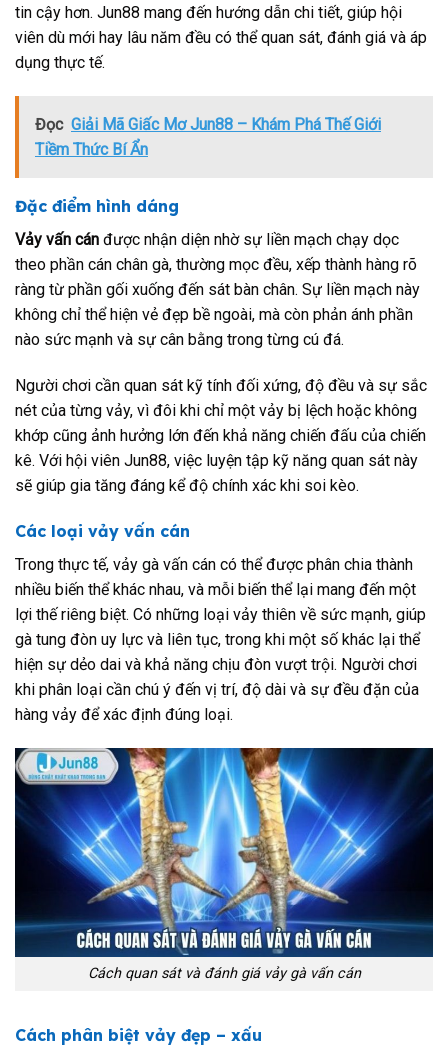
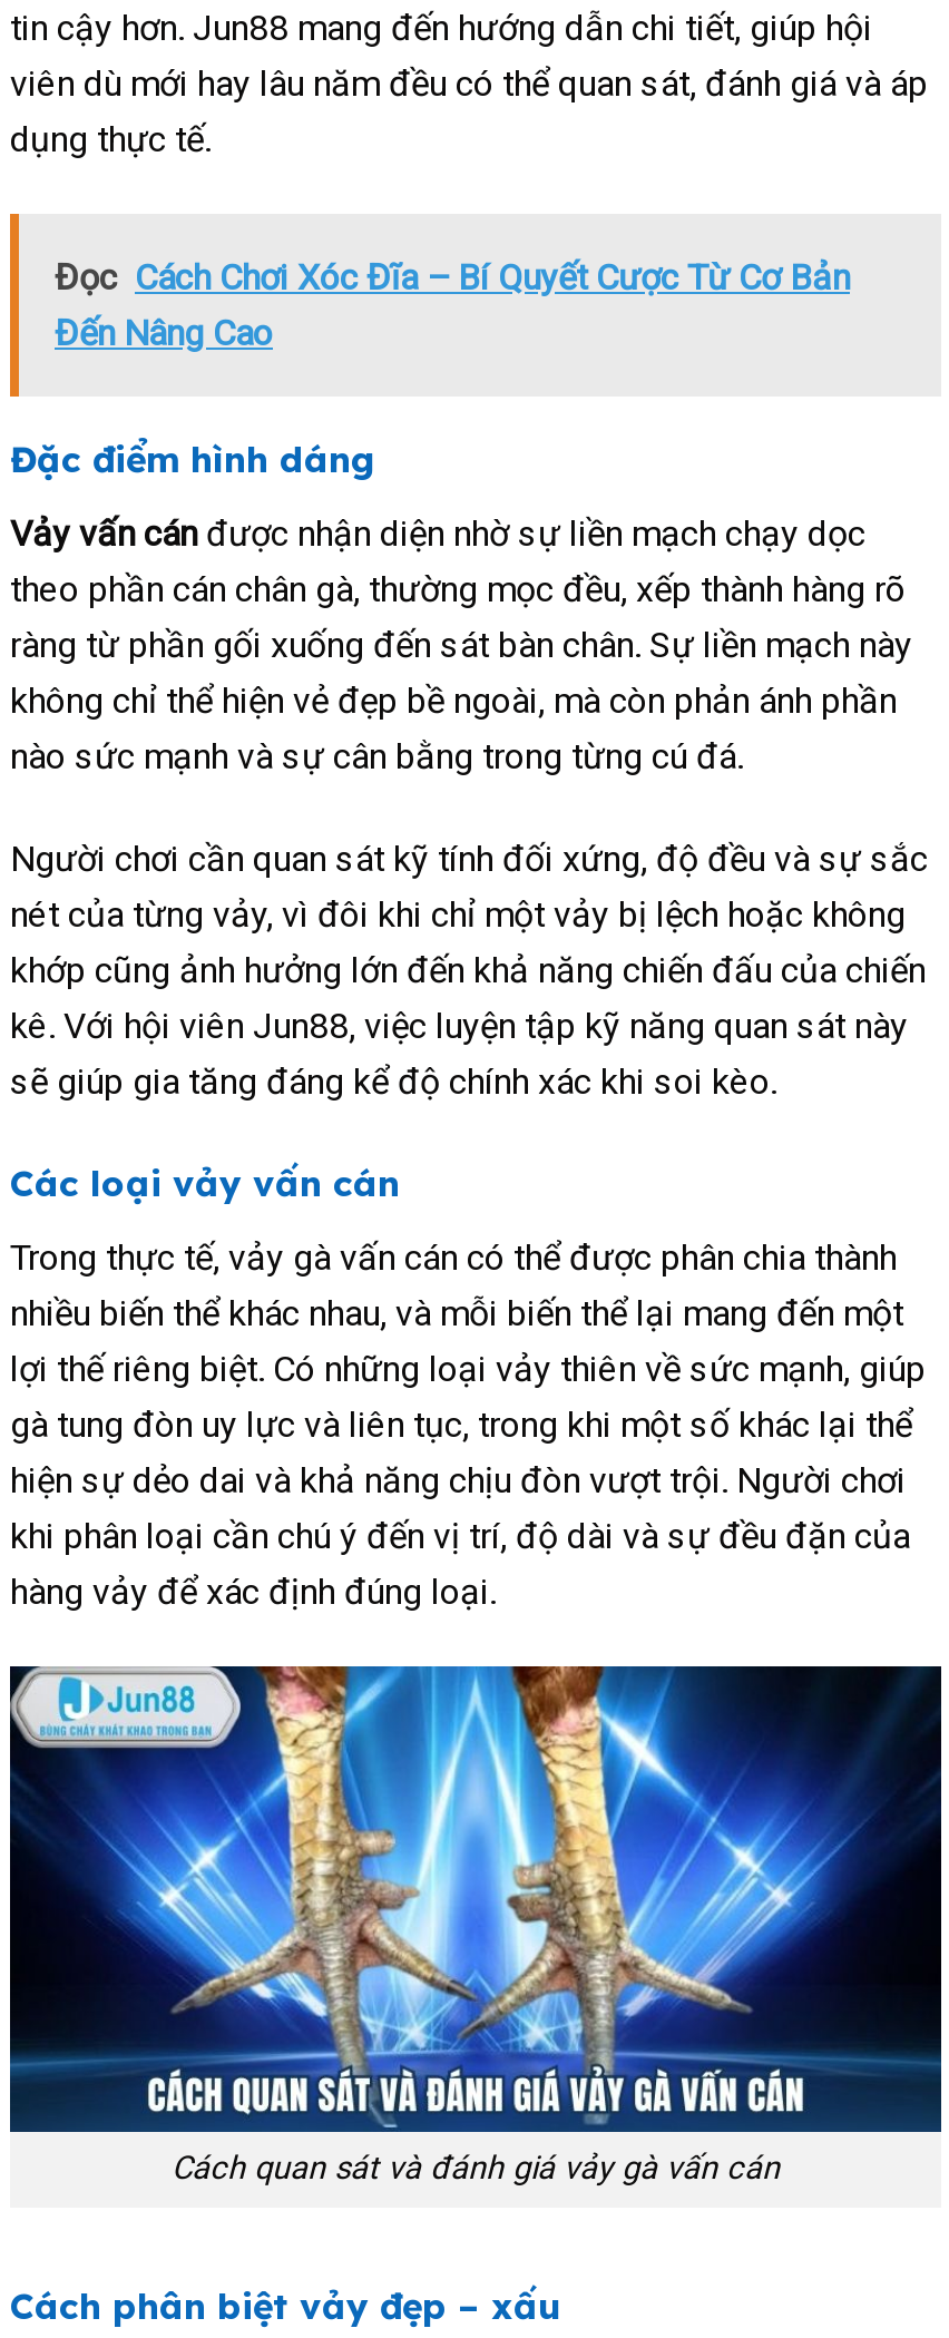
- Đọc Giải Mã Giấc Mơ Jun88 – Khám Phá Thế Giới
- Tiềm Thức Bí Ẩn
+ Đọc Cách Chơi Xóc Đĩa – Bí Quyết Cược Từ Cơ Bản
+ Đến Nâng Cao
